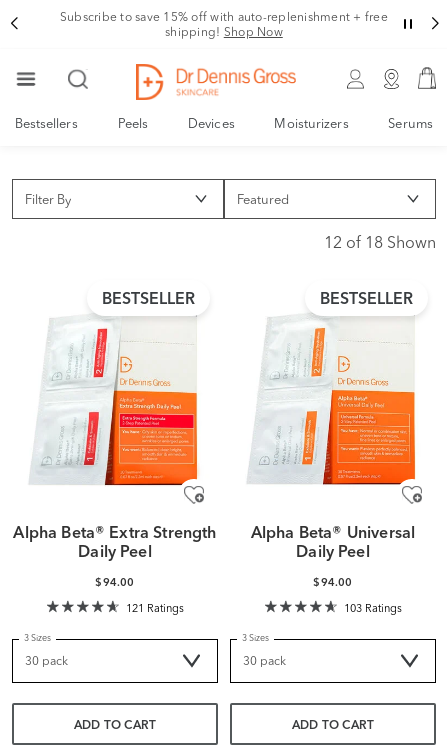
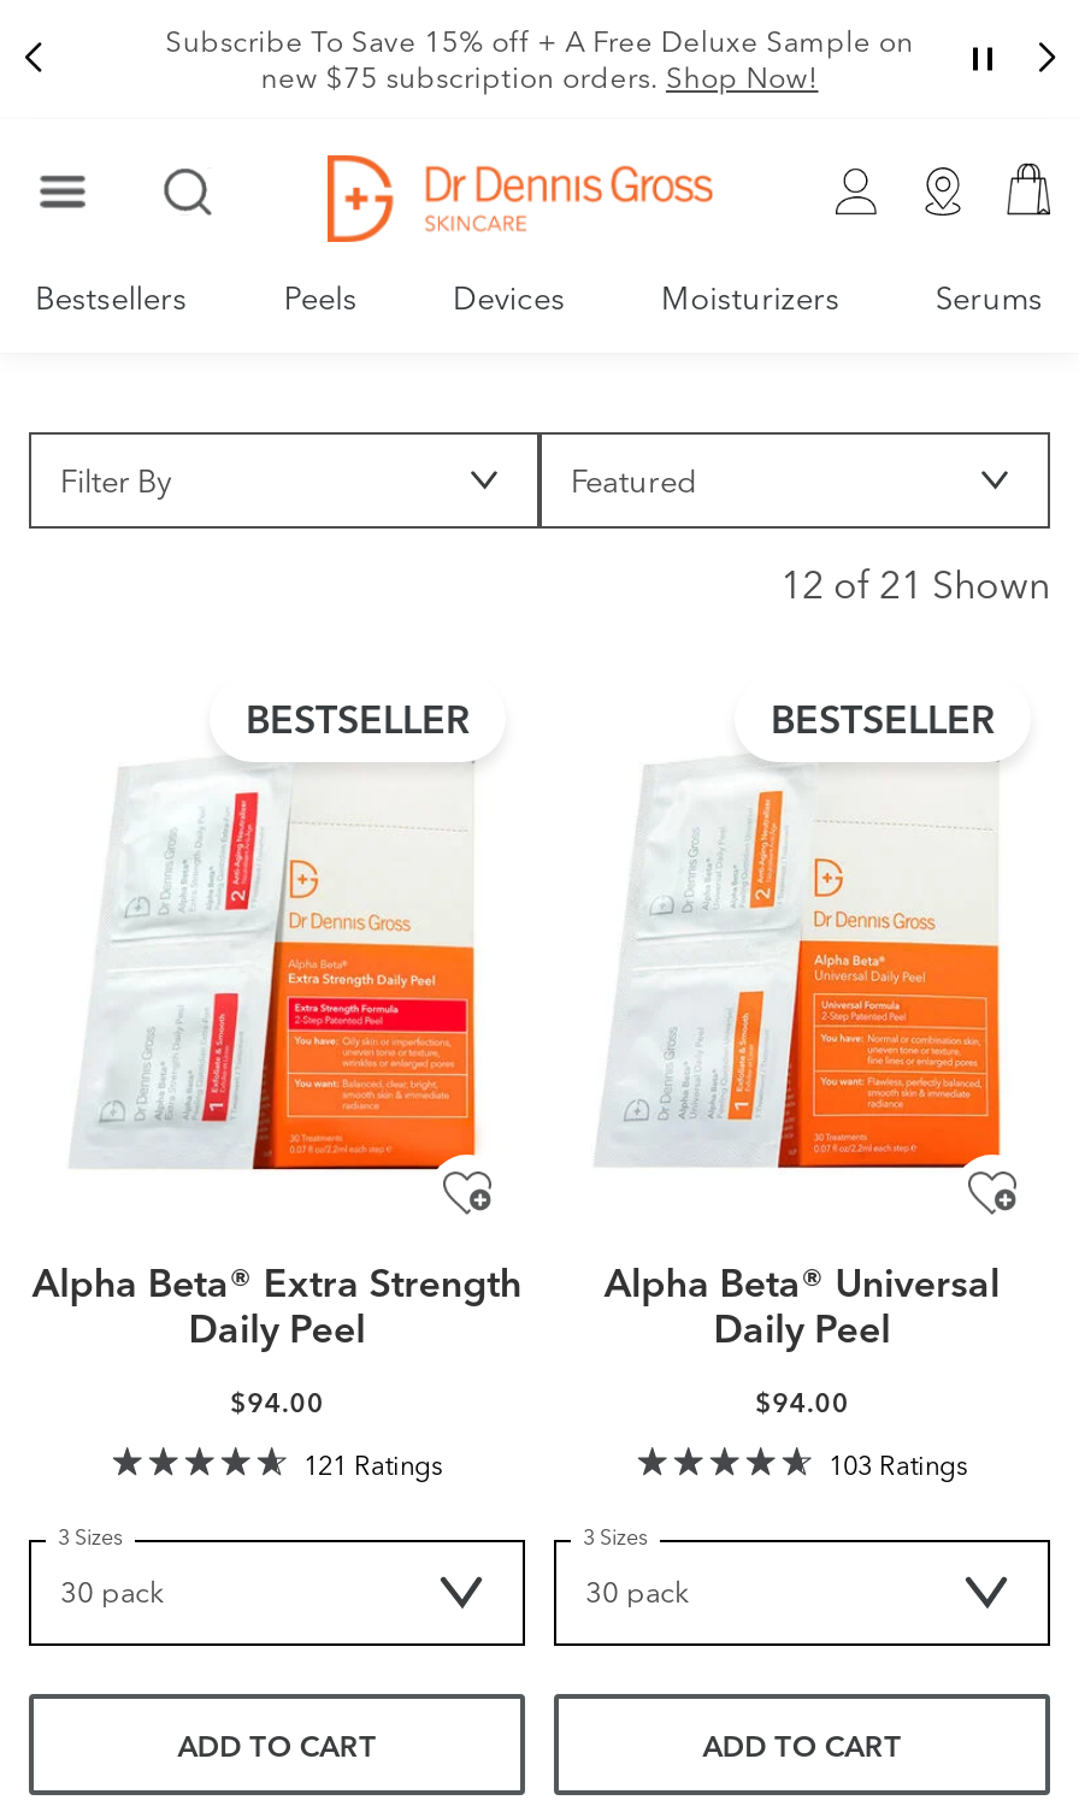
- Subscribe to save 15% off with auto-replenishment + free
- shipping! Shop Now
+ Subscribe To Save 15% off + A Free Deluxe Sample on
+ new $75 subscription orders. Shop Now!

- 12 of 18 Shown
+ 12 of 21 Shown
